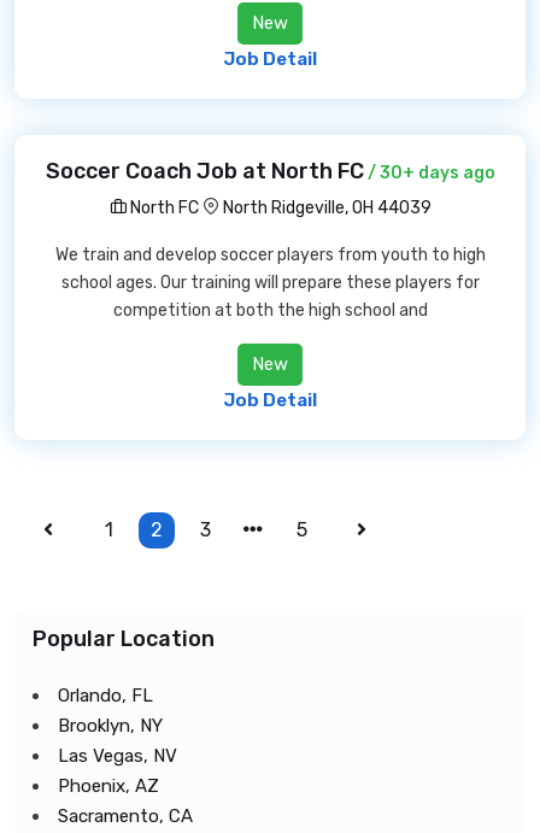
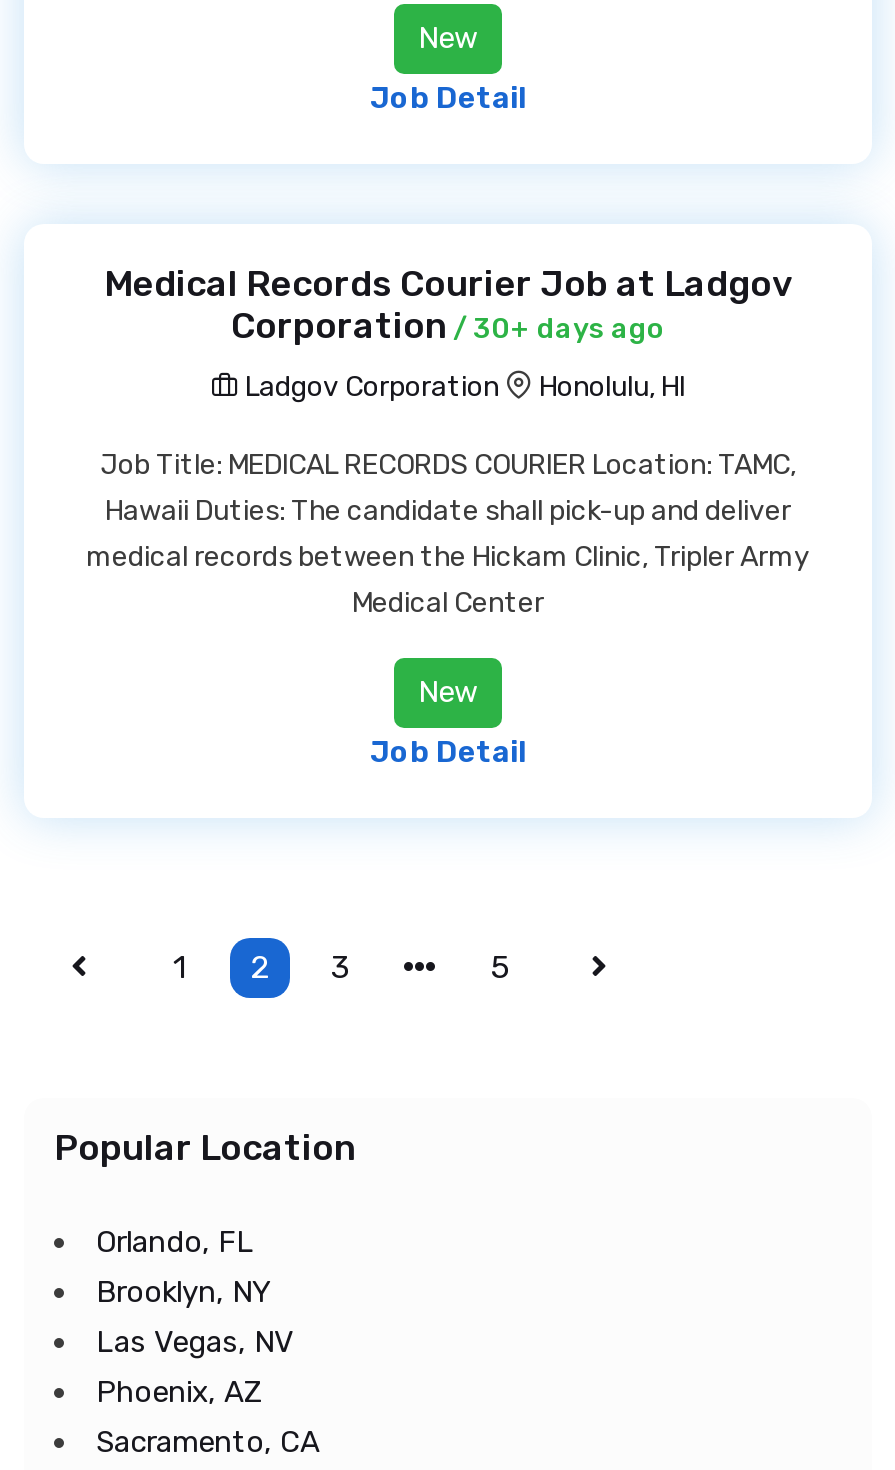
- Soccer Coach Job at North FC / 30+ days ago
+ Medical Records Courier Job at Ladgov
+ Corporation / 30+ days ago

- North FC
- North Ridgeville, OH 44039
+ Ladgov Corporation
+ Honolulu, HI

- We train and develop soccer players from youth to high
- school ages. Our training will prepare these players for
- competition at both the high school and
+ Job Title: MEDICAL RECORDS COURIER Location: TAMC,
+ Hawaii Duties: The candidate shall pick-up and deliver
+ medical records between the Hickam Clinic, Tripler Army
+ Medical Center
